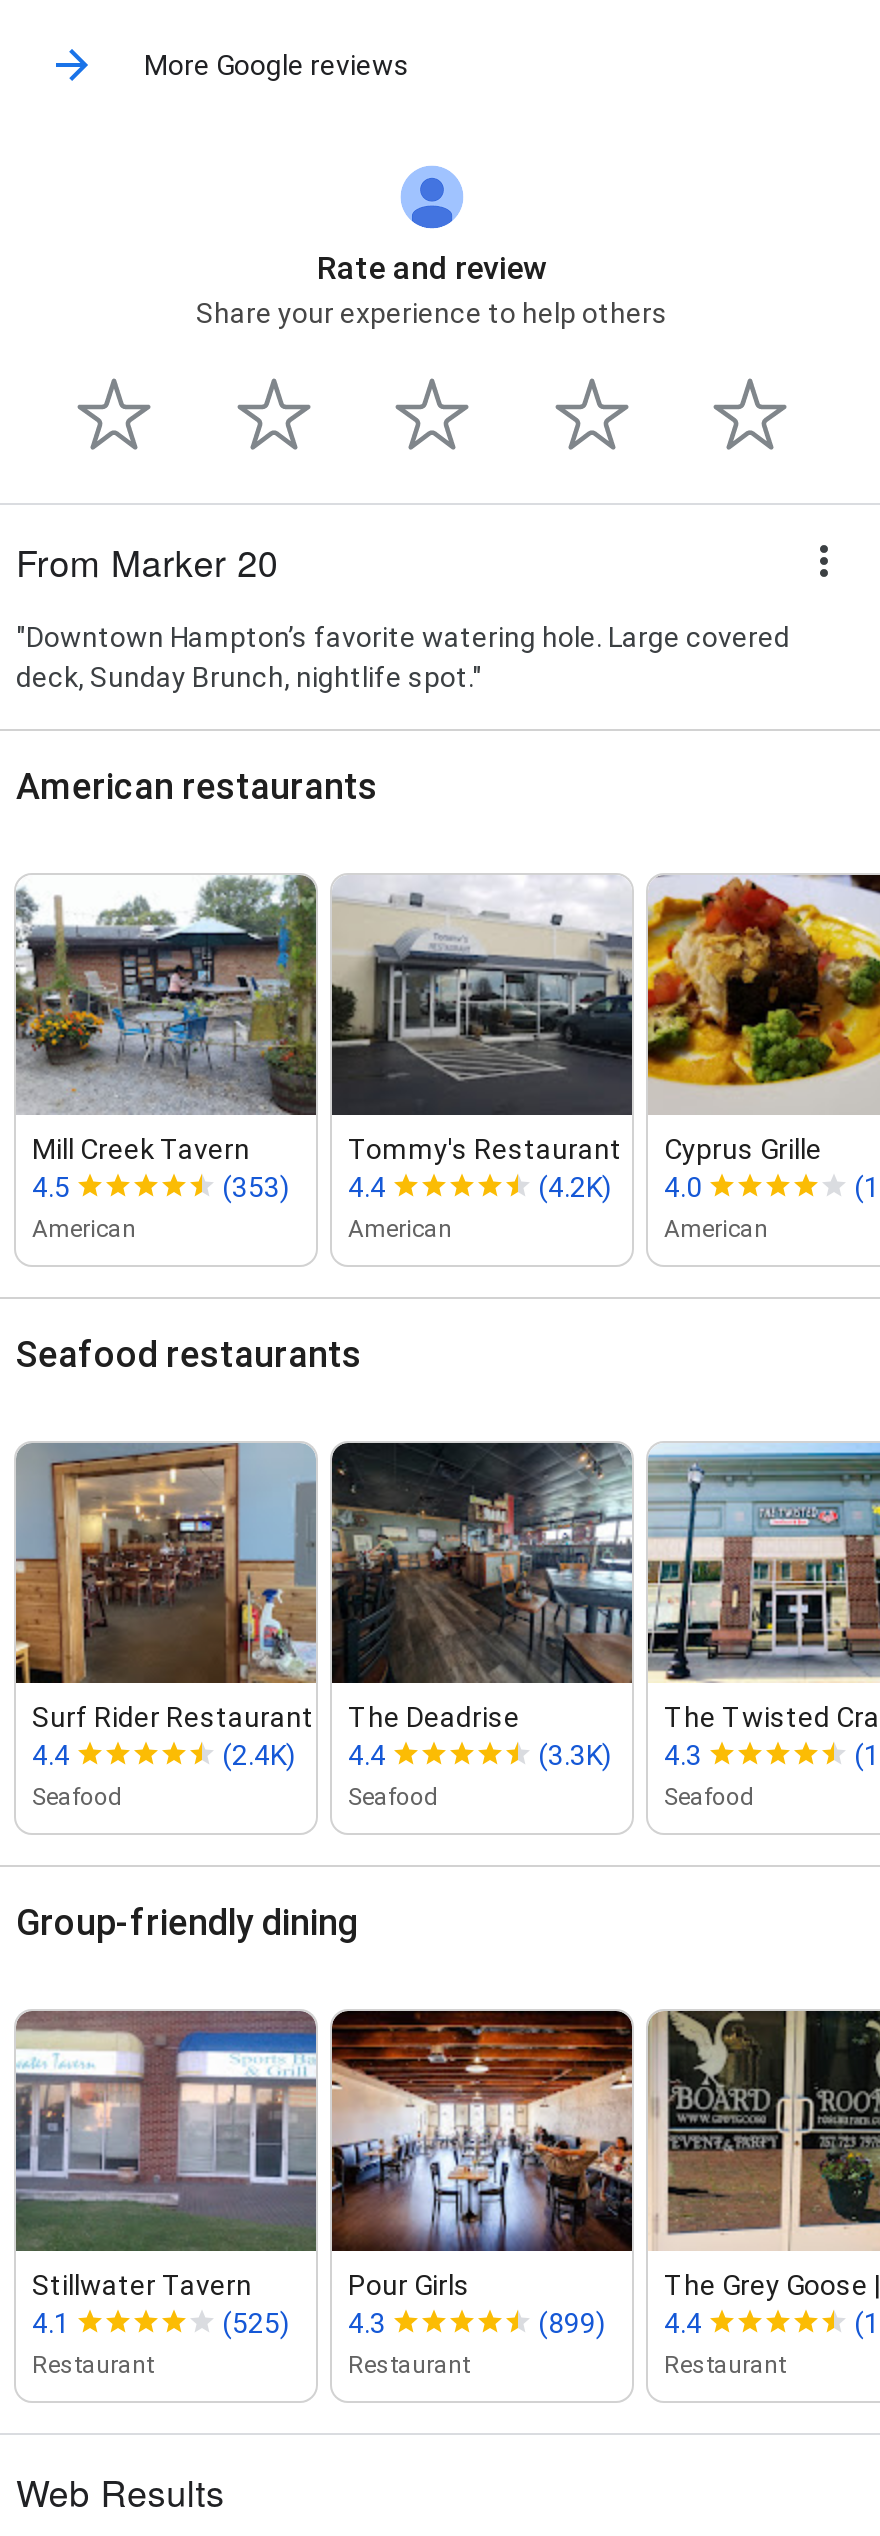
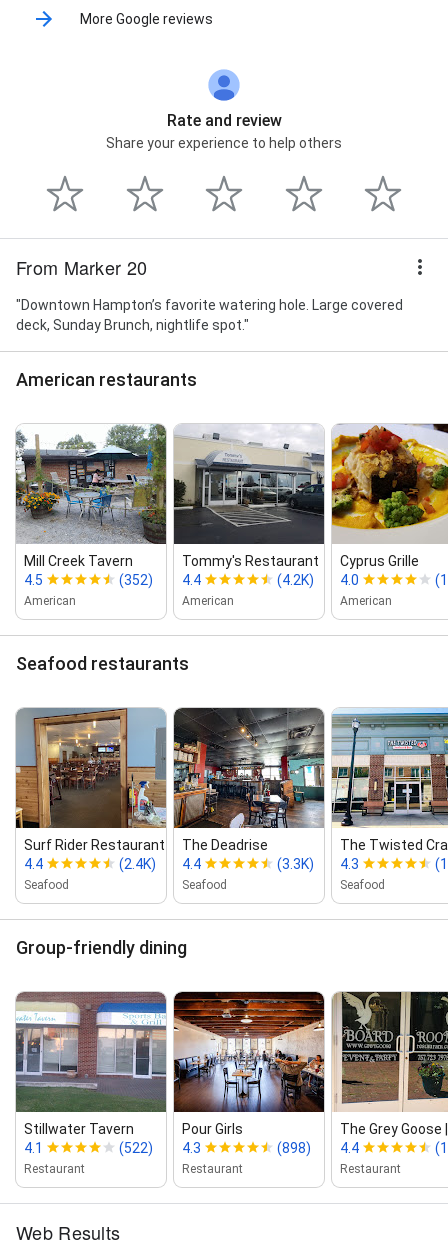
- (353) 4.4
+ (352) 4.4

- [image]
+ [image]

- (525) 4.3
+ (522) 4.3

- (899) 4.4
+ (898) 4.4
